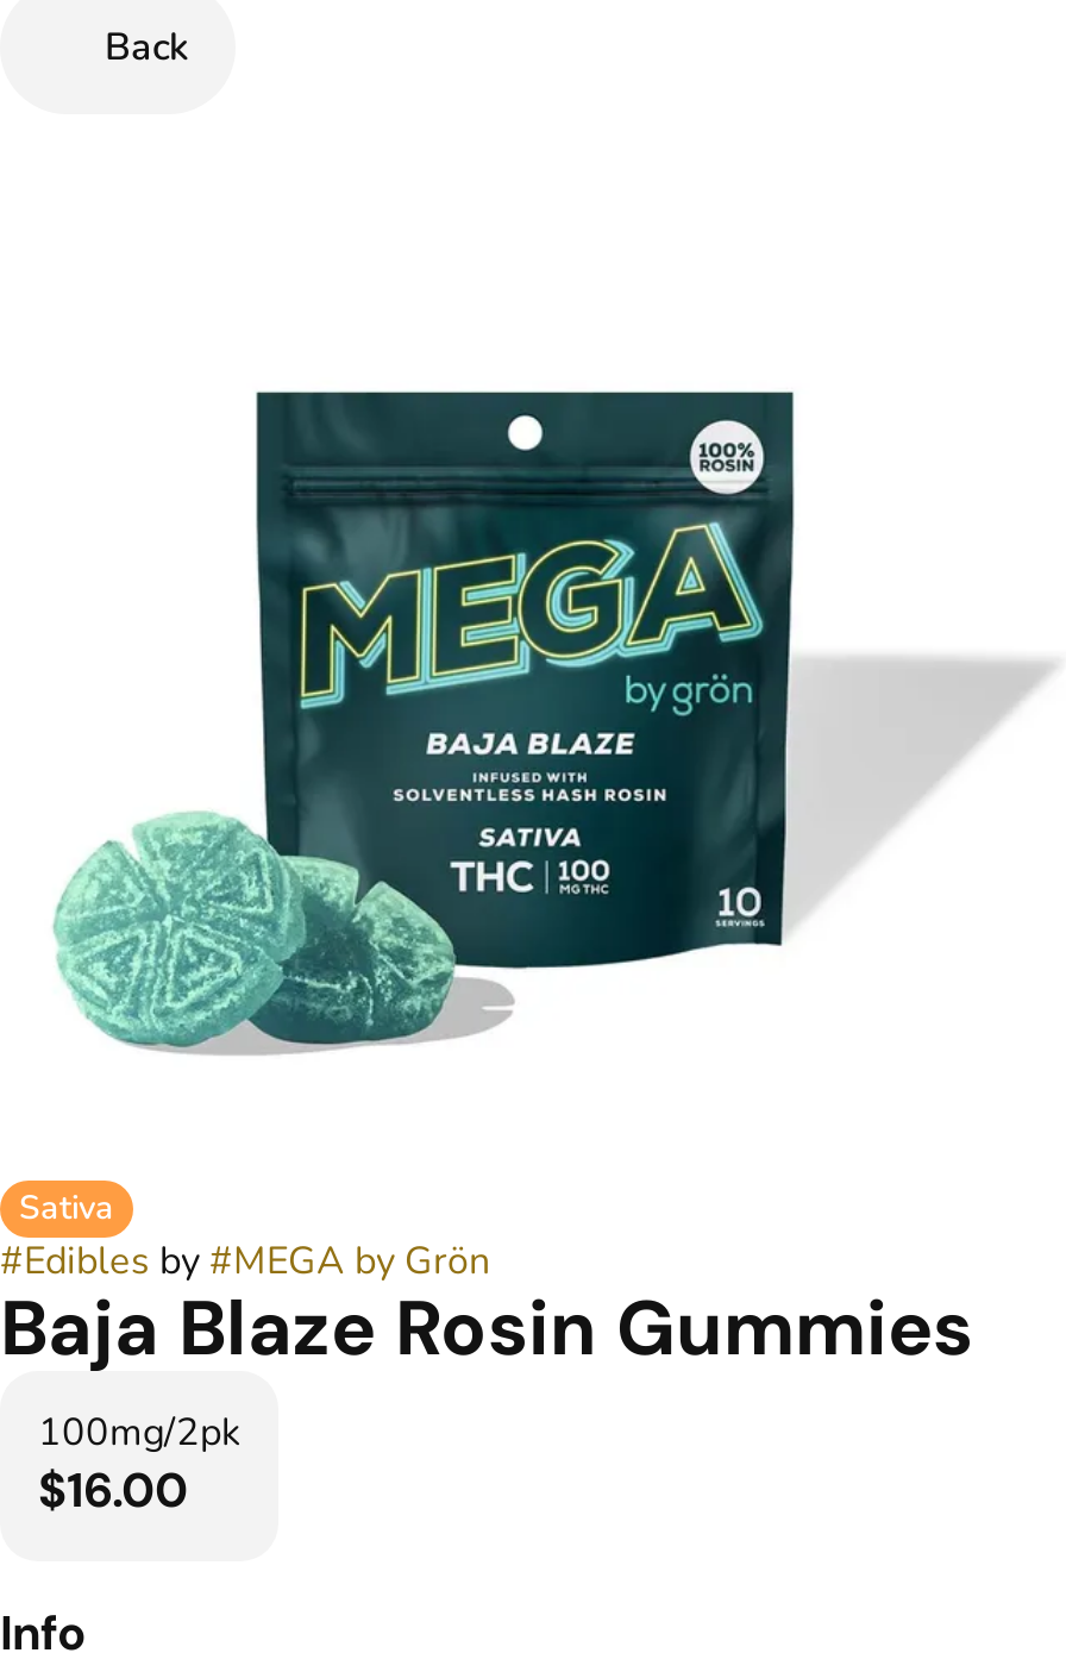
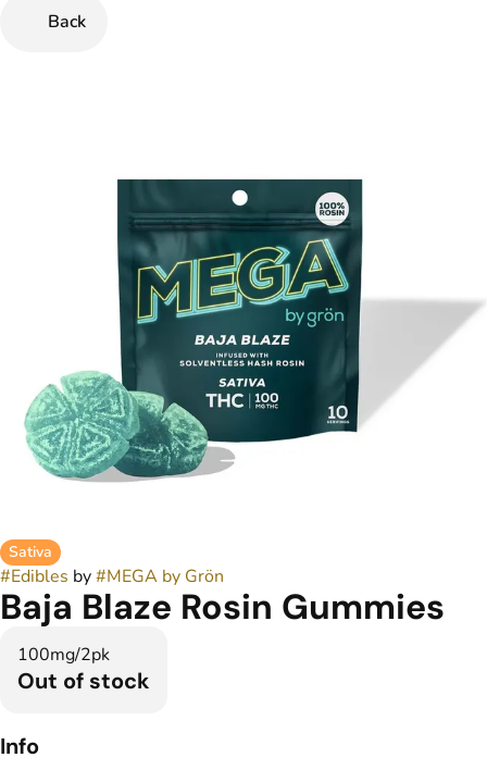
- $16.00
+ Out of stock
